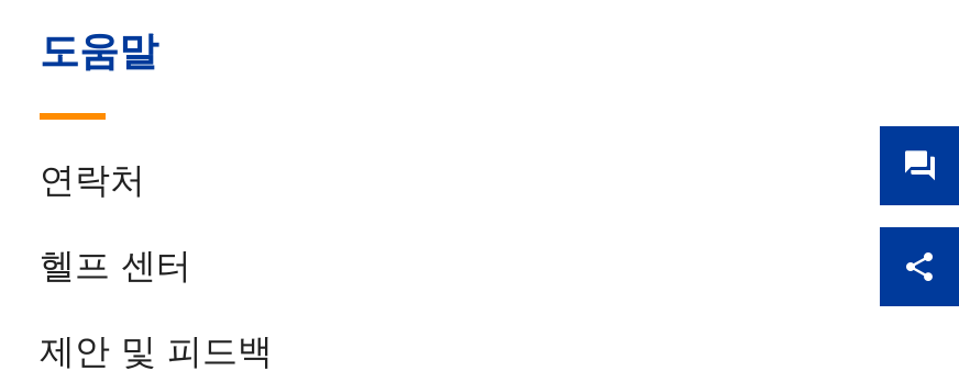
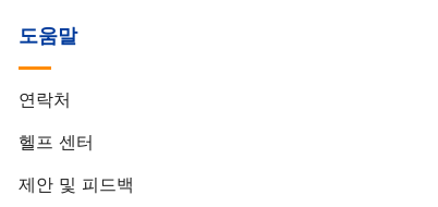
- [image]

- [image]
